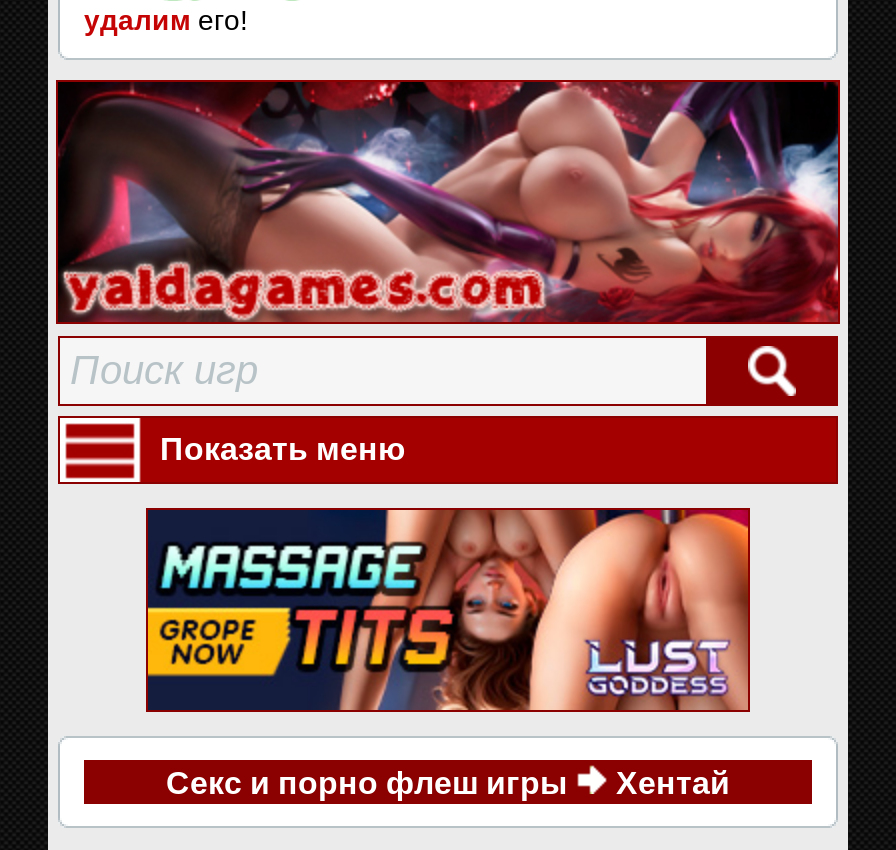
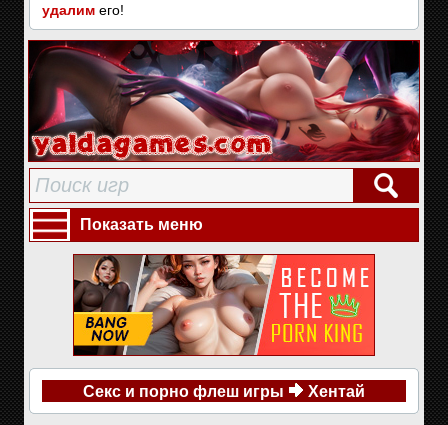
- [image]
+ [image]
